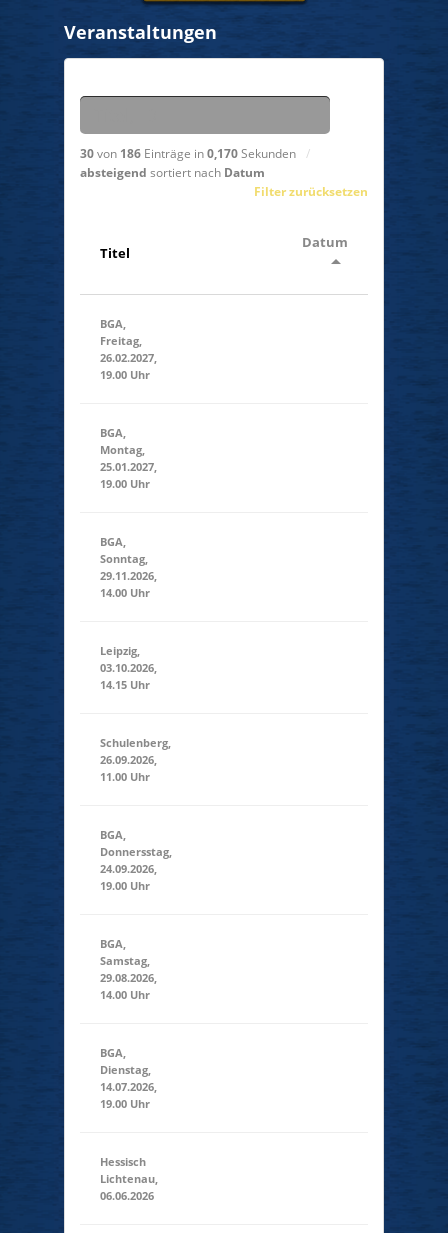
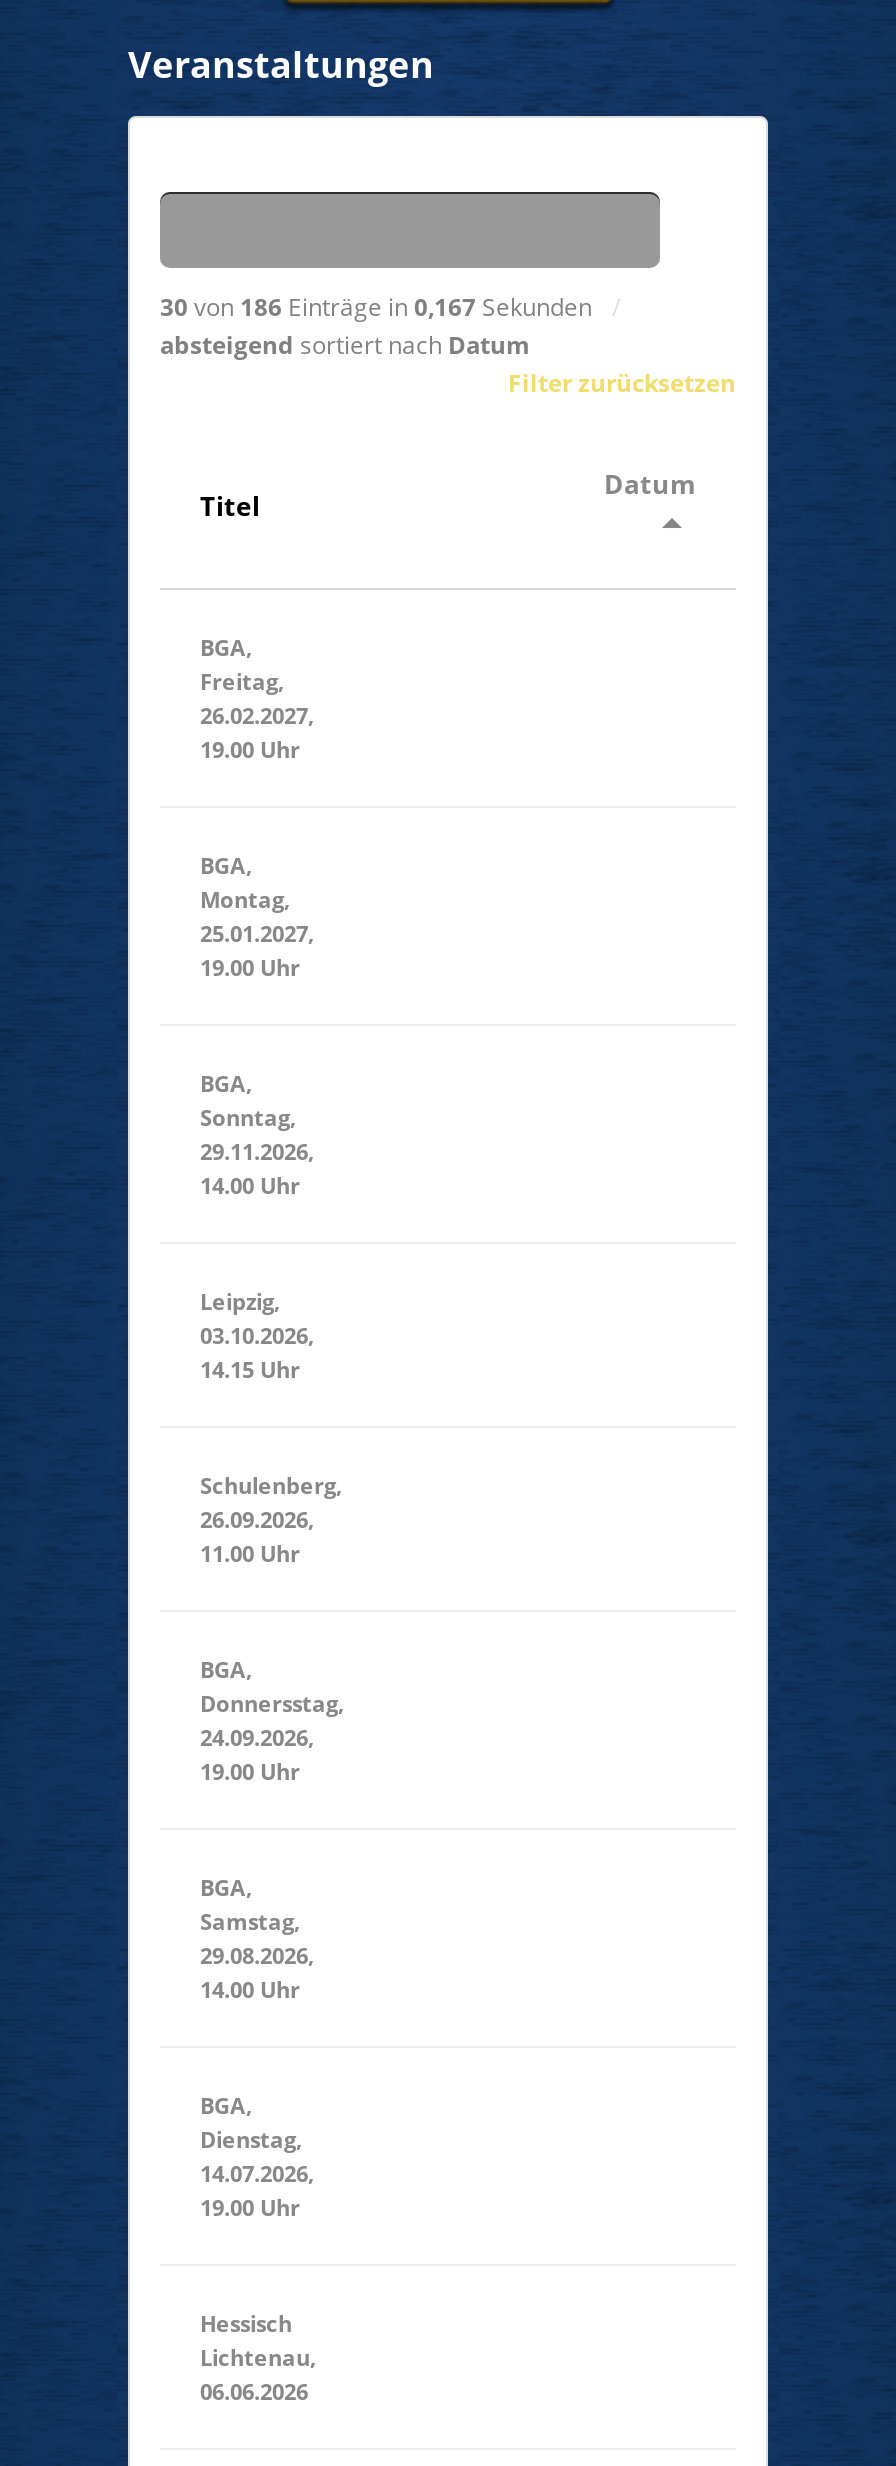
- 30 von 186 Einträge in 0,170 Sekunden /
+ 30 von 186 Einträge in 0,167 Sekunden /
